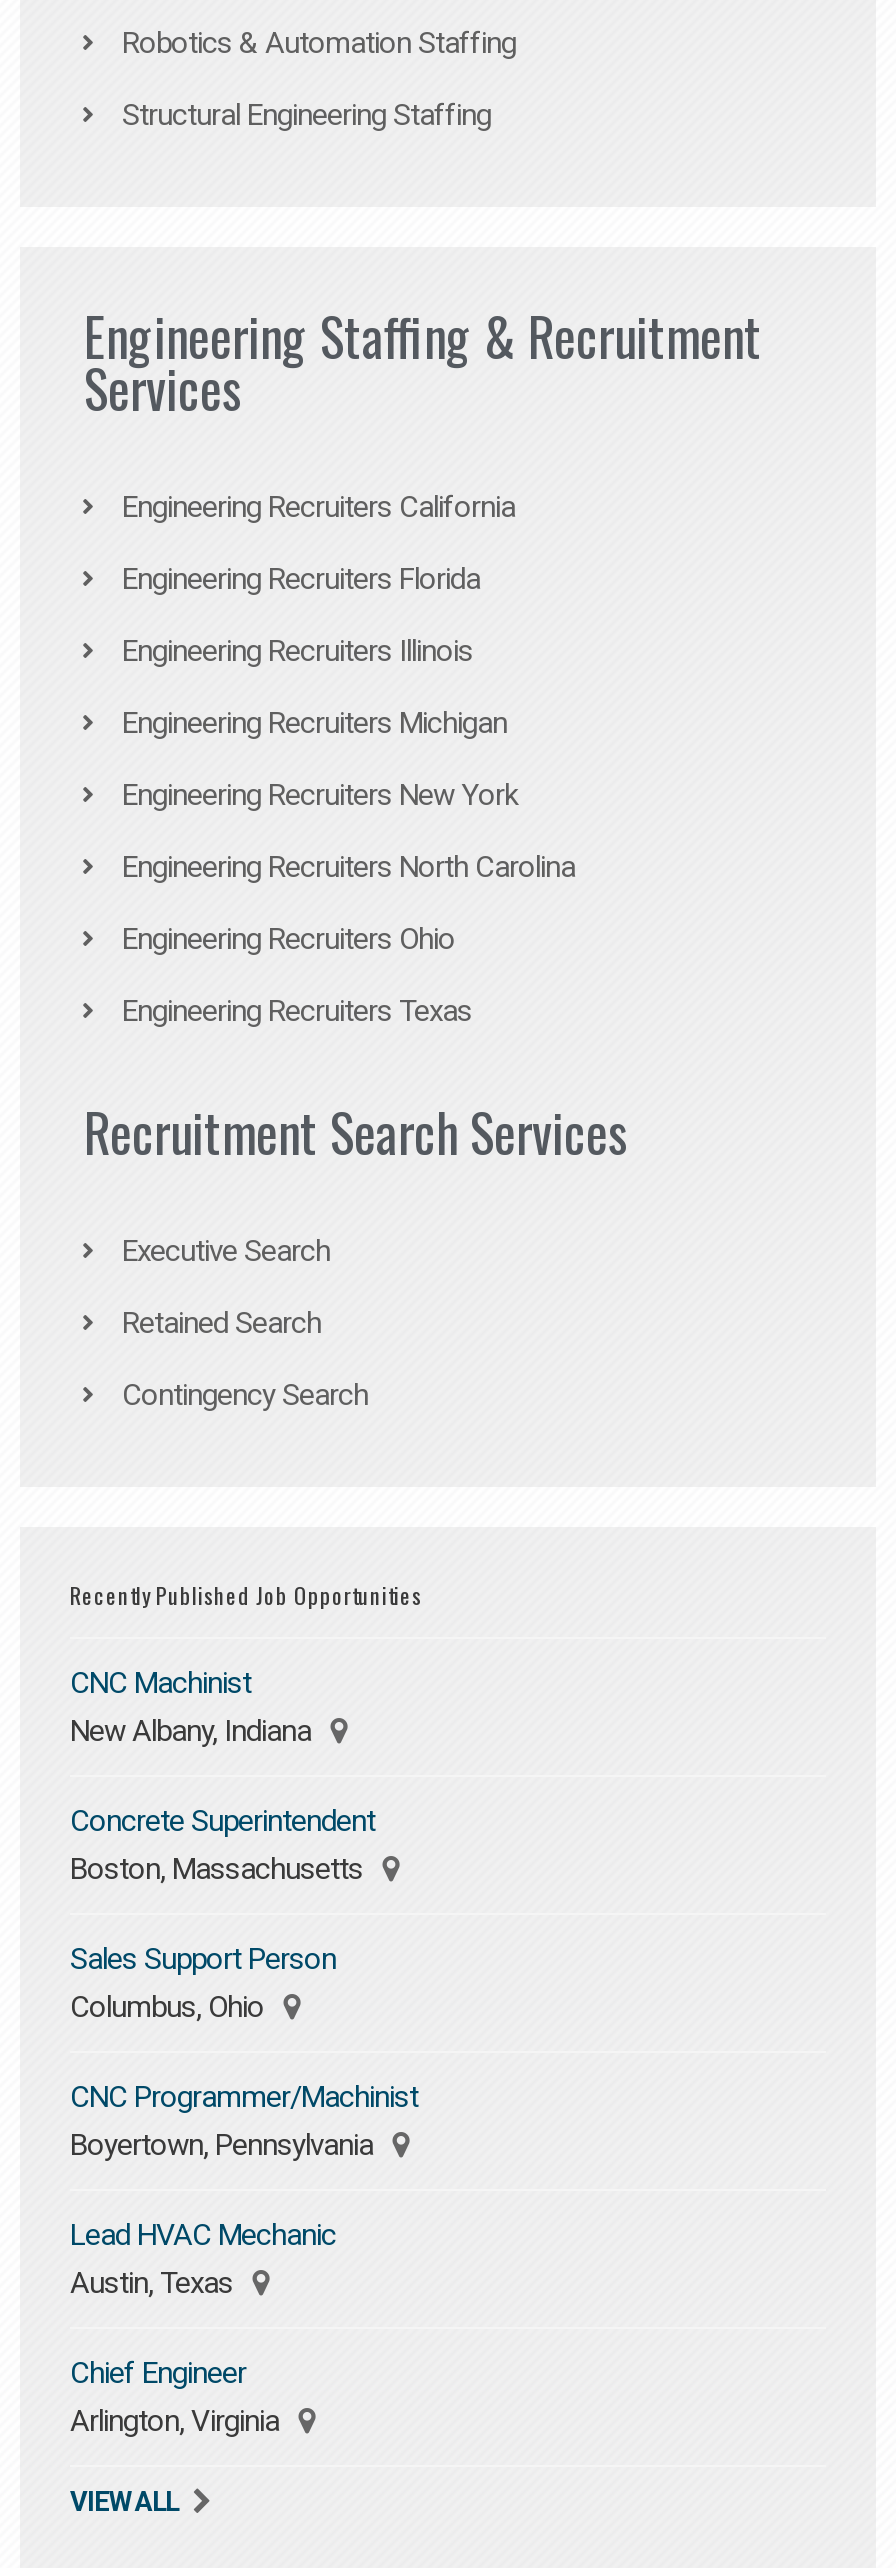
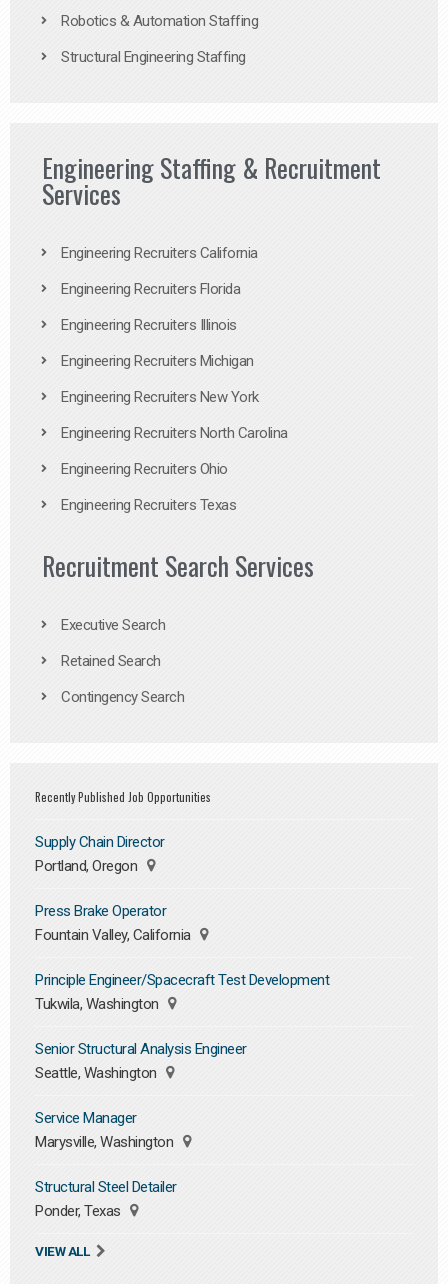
- CNC Machinist
- New Albany, Indiana
+ Supply Chain Director
+ Portland, Oregon

- Concrete Superintendent
- Boston, Massachusetts
+ Press Brake Operator
+ Fountain Valley, California

- Sales Support Person
- Columbus, Ohio
+ Principle Engineer/Spacecraft Test Development
+ Tukwila, Washington

- CNC Programmer/Machinist
- Boyertown, Pennsylvania
+ Senior Structural Analysis Engineer
+ Seattle, Washington

- Lead HVAC Mechanic
- Austin, Texas
+ Service Manager
+ Marysville, Washington

- Chief Engineer
- Arlington, Virginia
+ Structural Steel Detailer
+ Ponder, Texas
